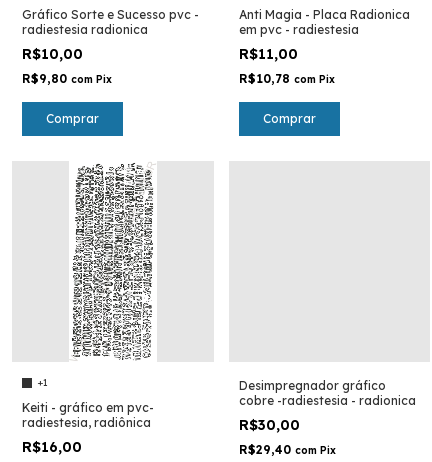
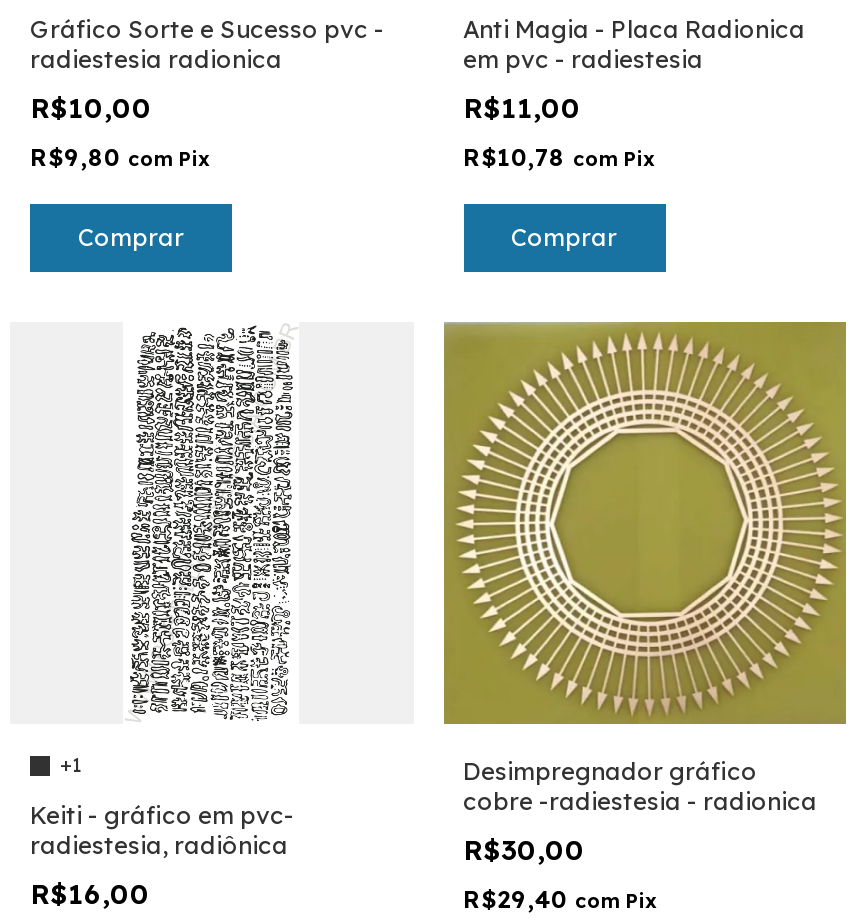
+ [image]
